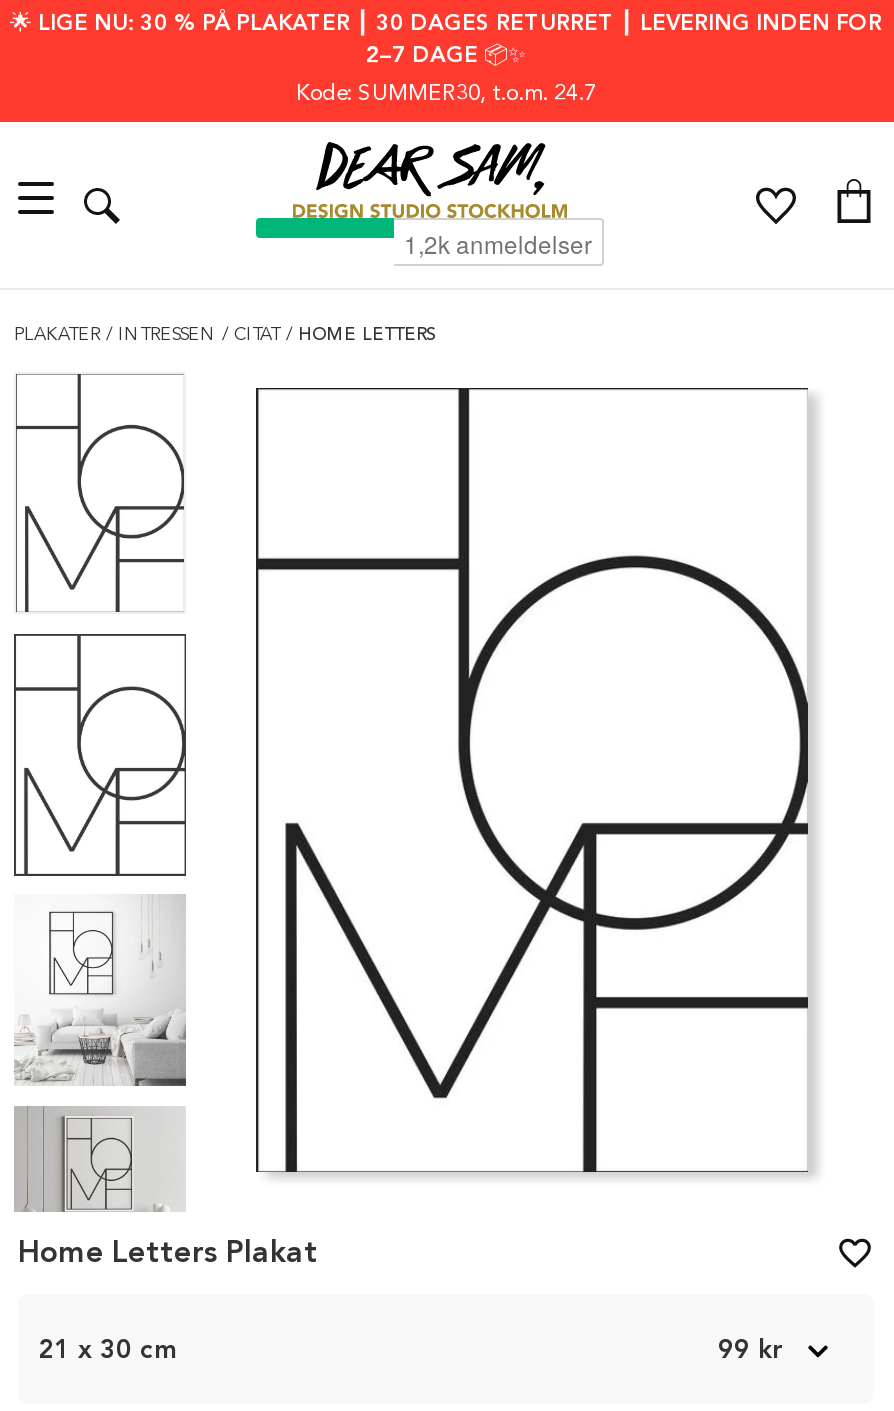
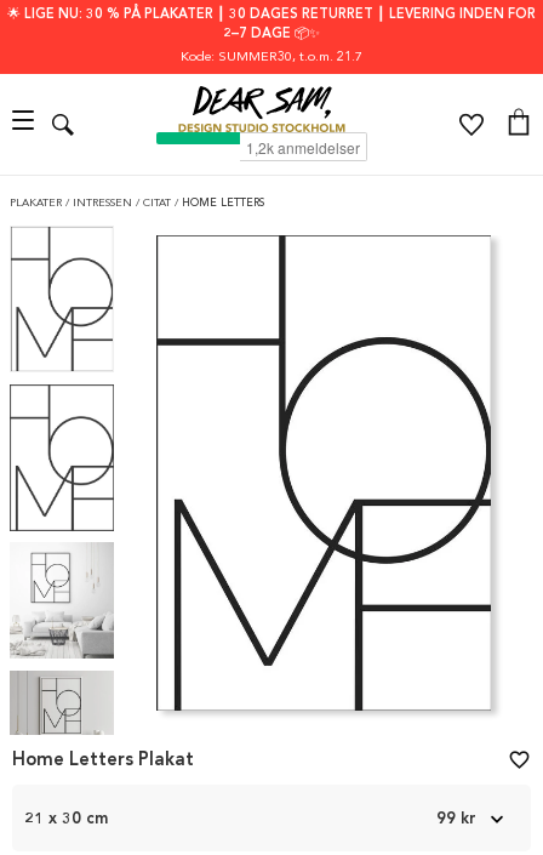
- Kode: SUMMER30, t.o.m. 24.7
+ Kode: SUMMER30, t.o.m. 21.7
